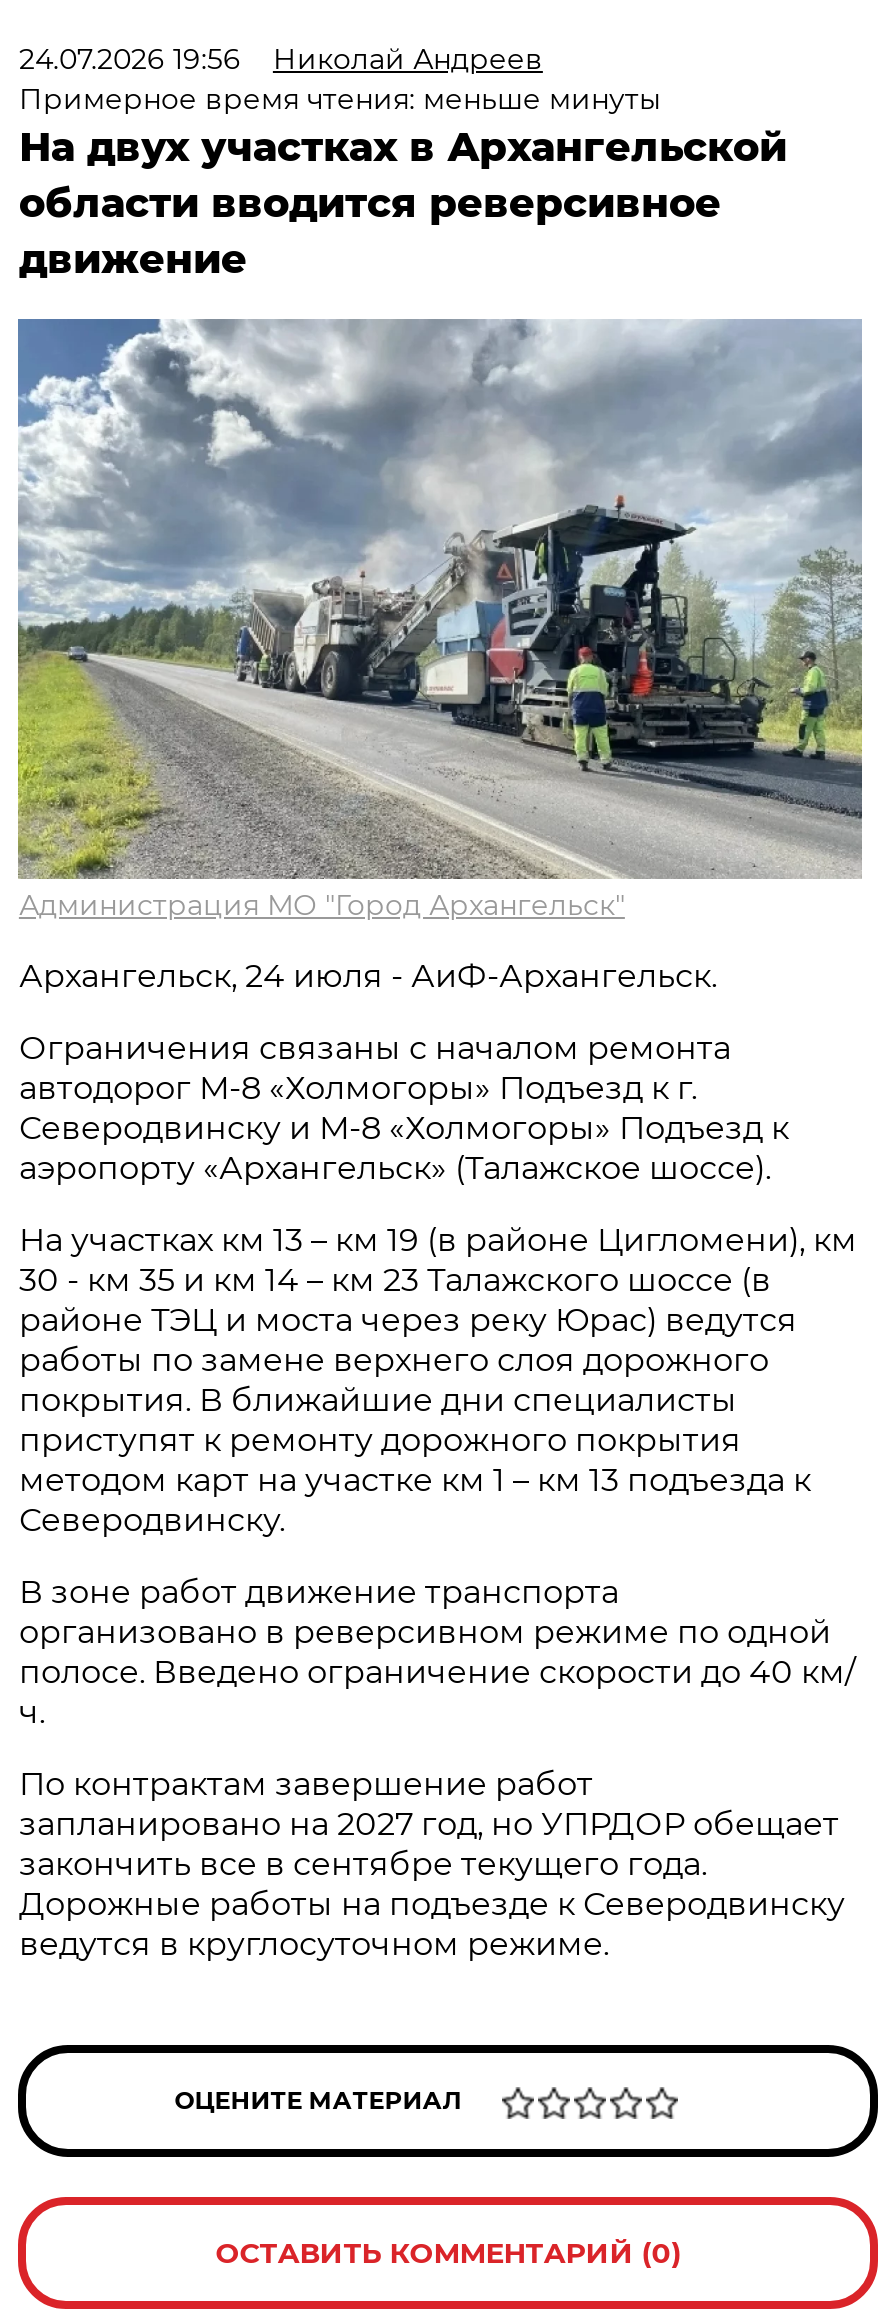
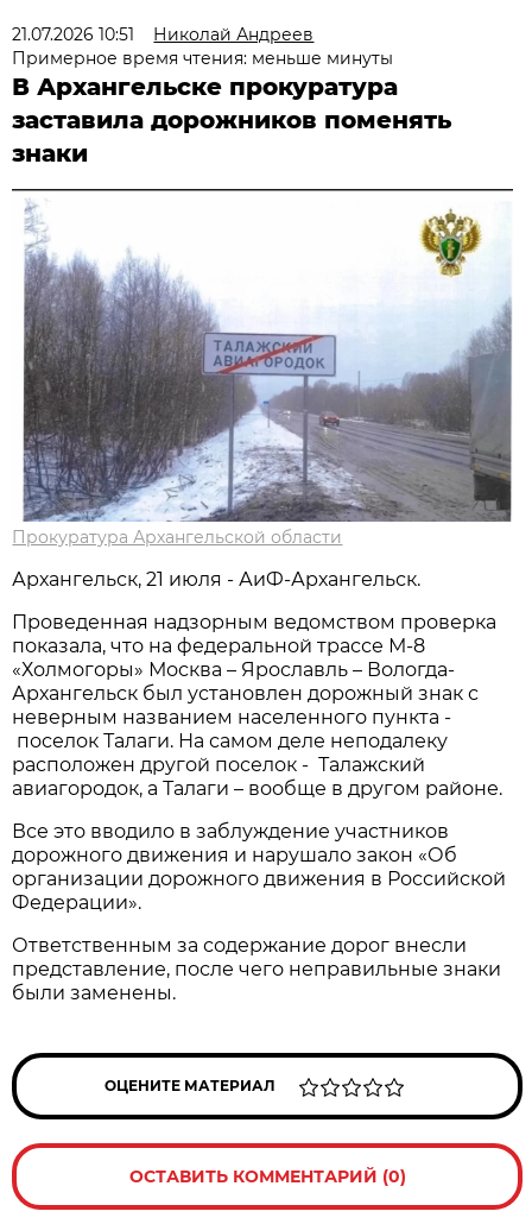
- 24.07.2026 19:56 Николай Андреев
+ 21.07.2026 10:51 Николай Андреев

- На двух участках в Архангельской
- области вводится реверсивное
- движение
+ В Архангельске прокуратура
+ заставила дорожников поменять
+ знаки

- [image]
- Администрация МО "Город Архангельск"
- Архангельск, 24 июля - АиФ-Архангельск.
- Ограничения связаны с началом ремонта
- автодорог М-8 «Холмогоры» Подъезд к г.
- Северодвинску и М-8 «Холмогоры» Подъезд к
- аэропорту «Архангельск» (Талажское шоссе).
- На участках км 13 – км 19 (в районе Цигломени), км
- 30 - км 35 и км 14 – км 23 Талажского шоссе (в
- районе ТЭЦ и моста через реку Юрас) ведутся
- работы по замене верхнего слоя дорожного
- покрытия. В ближайшие дни специалисты
- приступят к ремонту дорожного покрытия
- методом карт на участке км 1 – км 13 подъезда к
- Северодвинску.
- В зоне работ движение транспорта
- организовано в реверсивном режиме по одной
- полосе. Введено ограничение скорости до 40 км/
- ч.
- По контрактам завершение работ
- запланировано на 2027 год, но УПРДОР обещает
- закончить все в сентябре текущего года.
- Дорожные работы на подъезде к Северодвинску
- ведутся в круглосуточном режиме.
+ [image]
+ Прокуратура Архангельской области
+ Архангельск, 21 июля - АиФ-Архангельск.
+ Проведенная надзорным ведомством проверка
+ показала, что на федеральной трассе М-8
+ «Холмогоры» Москва – Ярославль – Вологда-
+ Архангельск был установлен дорожный знак с
+ неверным названием населенного пункта -
+ поселок Талаги. На самом деле неподалеку
+ расположен другой поселок - Талажский
+ авиагородок, а Талаги – вообще в другом районе.
+ Все это вводило в заблуждение участников
+ дорожного движения и нарушало закон «Об
+ организации дорожного движения в Российской
+ Федерации».
+ Ответственным за содержание дорог внесли
+ представление, после чего неправильные знаки
+ были заменены.
